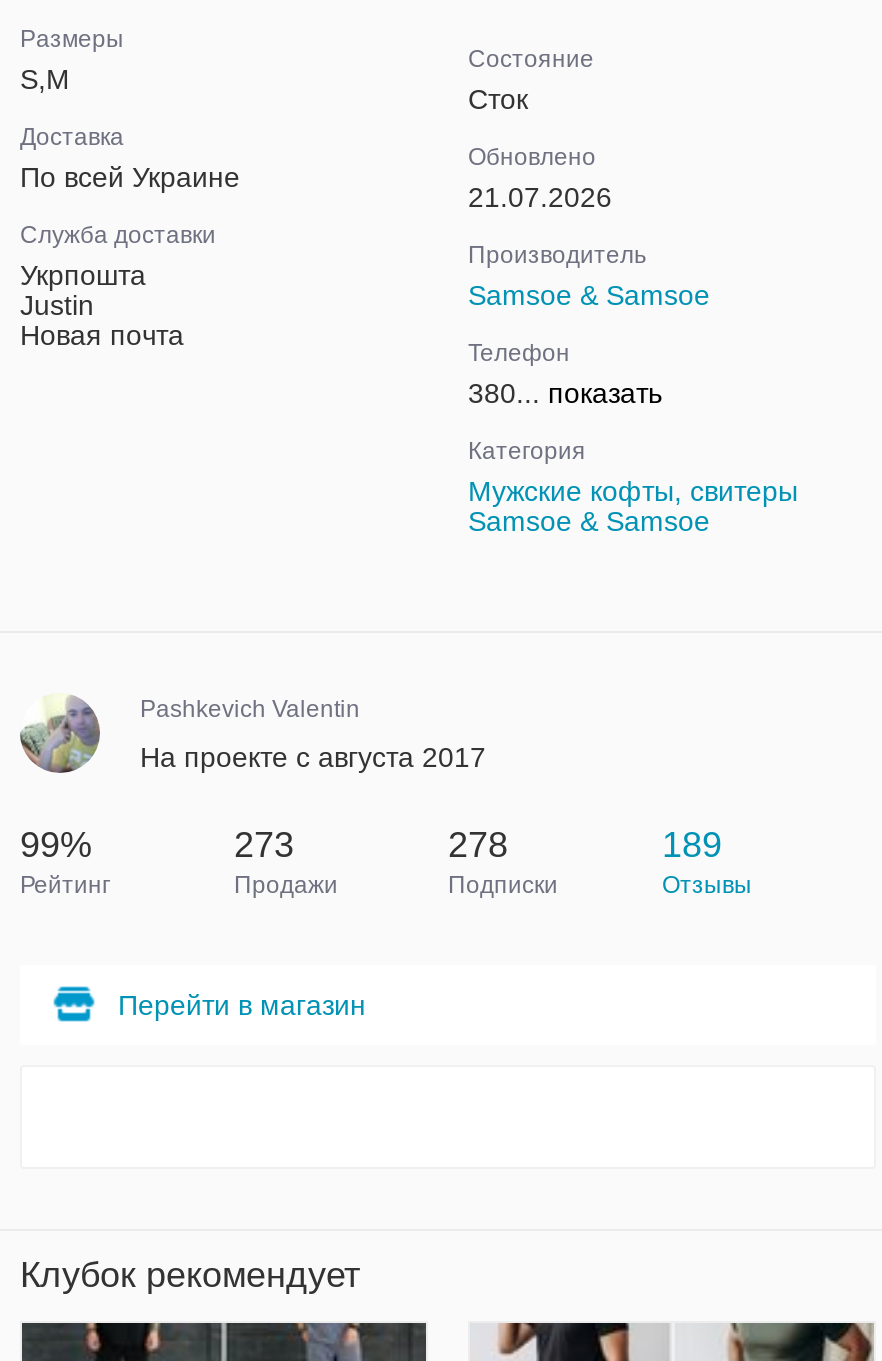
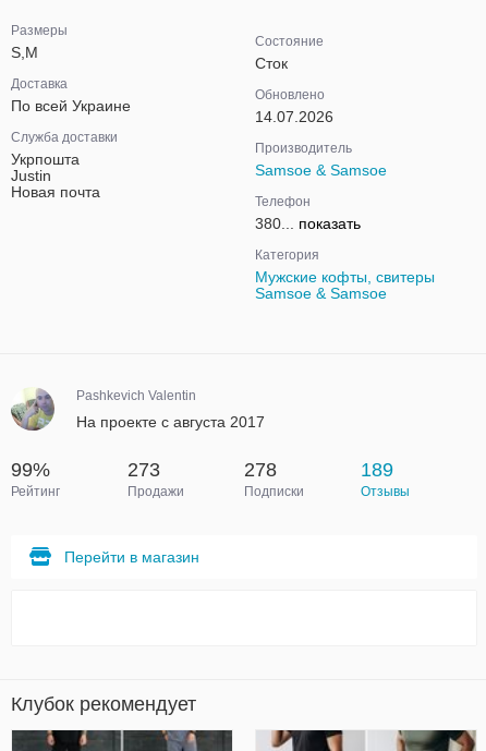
- 21.07.2026
+ 14.07.2026
